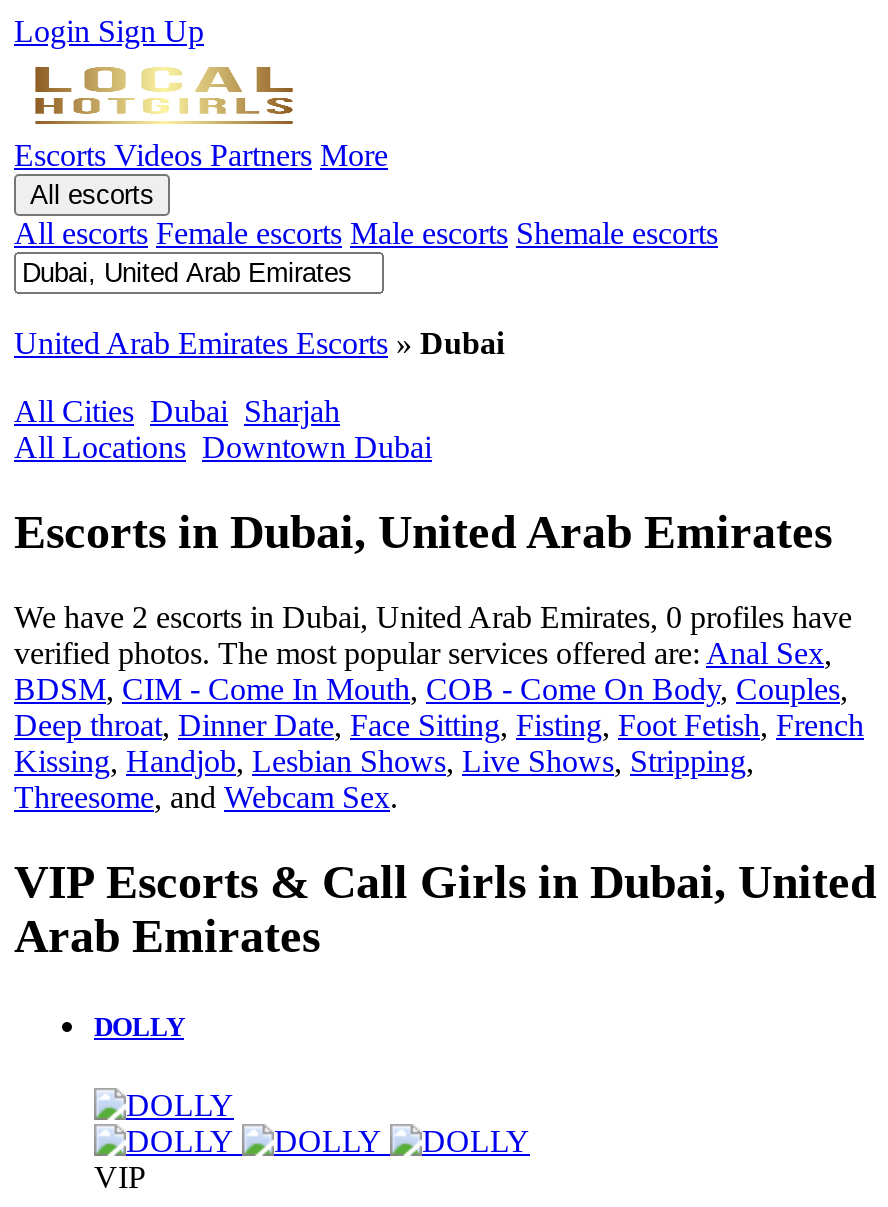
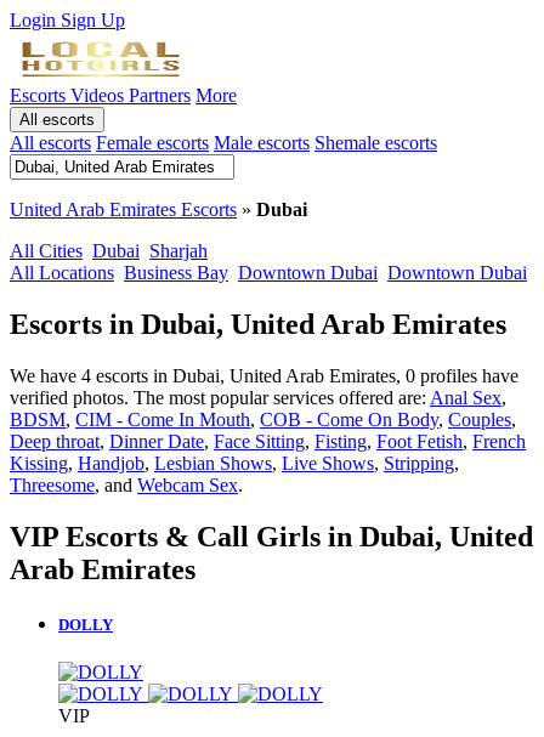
- All Locations Downtown Dubai
+ All Locations Business Bay Downtown Dubai Downtown Dubai

- We have 2 escorts in Dubai, United Arab Emirates, 0 profiles have
+ We have 4 escorts in Dubai, United Arab Emirates, 0 profiles have
